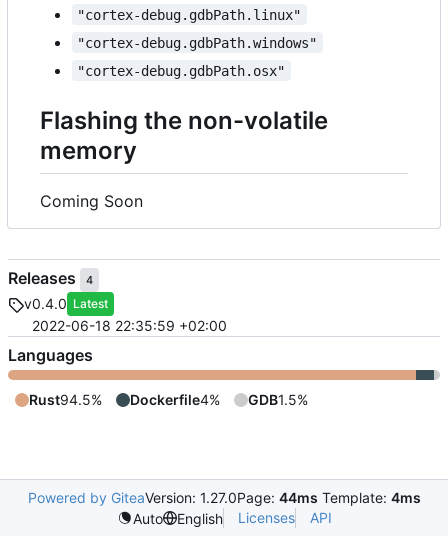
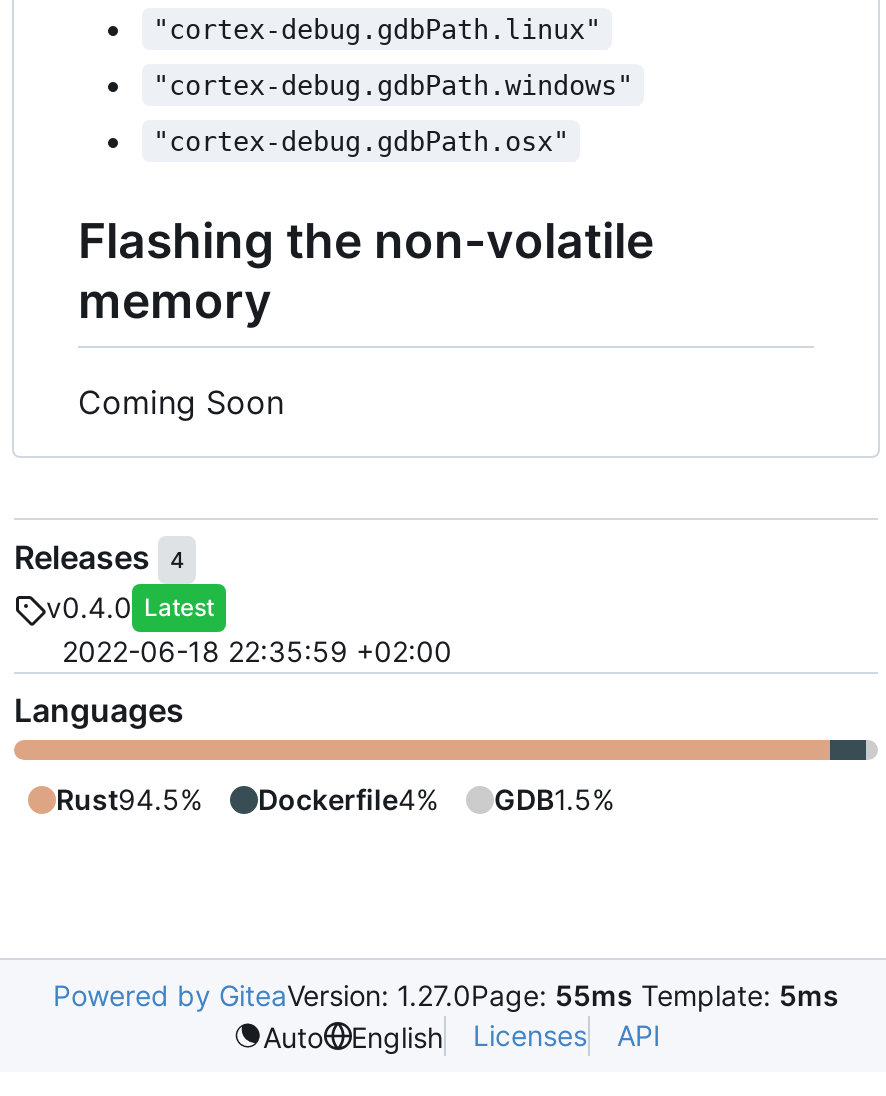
- Powered by GiteaVersion: 1.27.0Page: 44ms Template: 4ms
+ Powered by GiteaVersion: 1.27.0Page: 55ms Template: 5ms
